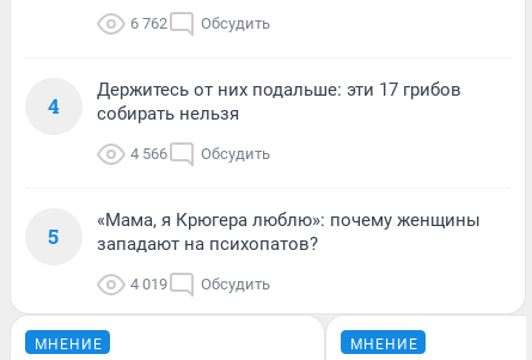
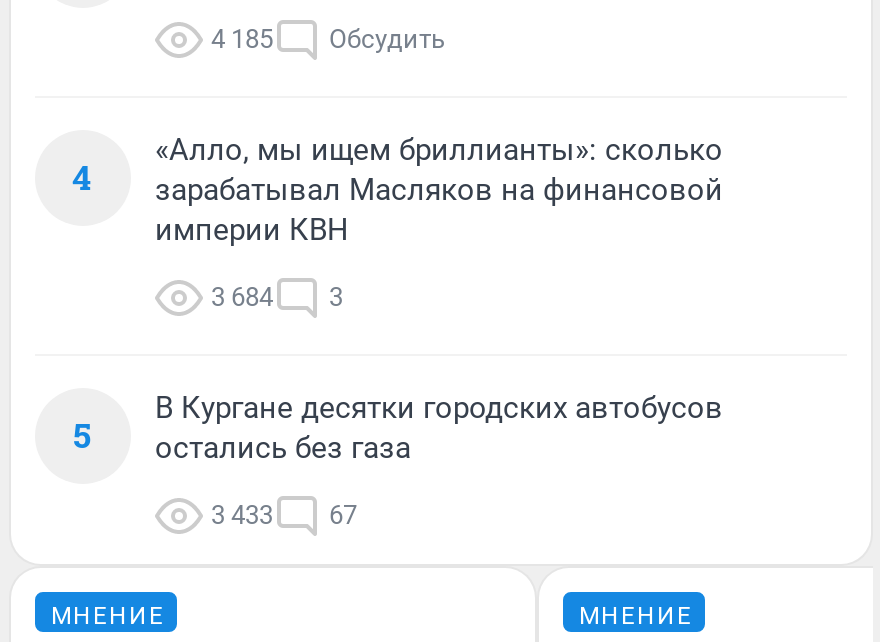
- 6 762 Обсудить
+ 4 185 Обсудить

- Держитесь от них подальше: эти 17 грибов
- собирать нельзя
+ «Алло, мы ищем бриллианты»: сколько
+ зарабатывал Масляков на финансовой
+ империи КВН

- 4 566
- Обсудить
+ 3 684
+ 3

- «Мама, я Крюгера люблю»: почему женщины
- западают на психопатов?
+ В Кургане десятки городских автобусов
+ остались без газа

- 4 019
- Обсудить
+ 3 433
+ 67
